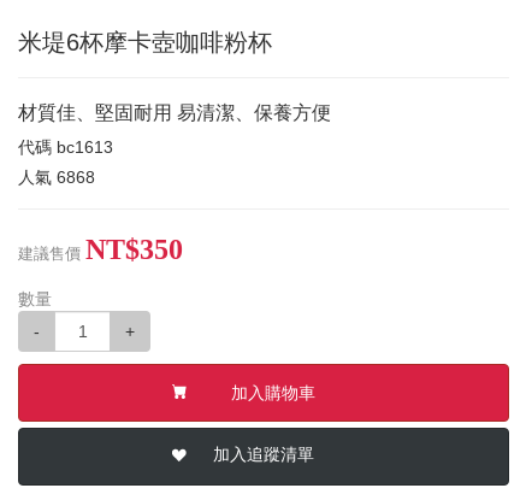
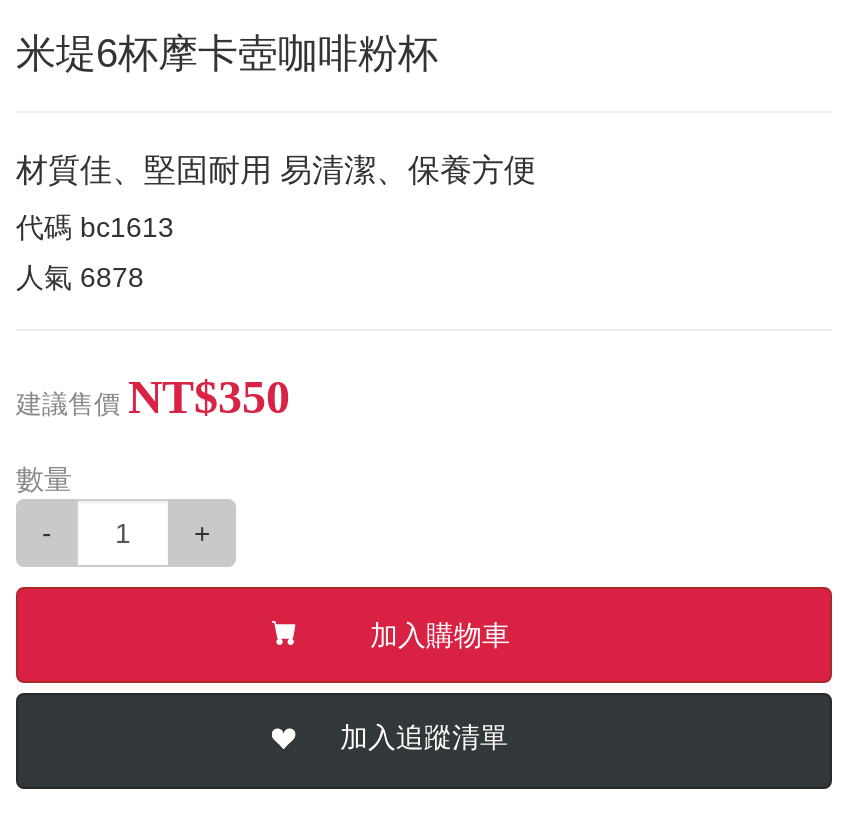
- 人氣6868
+ 人氣6878
